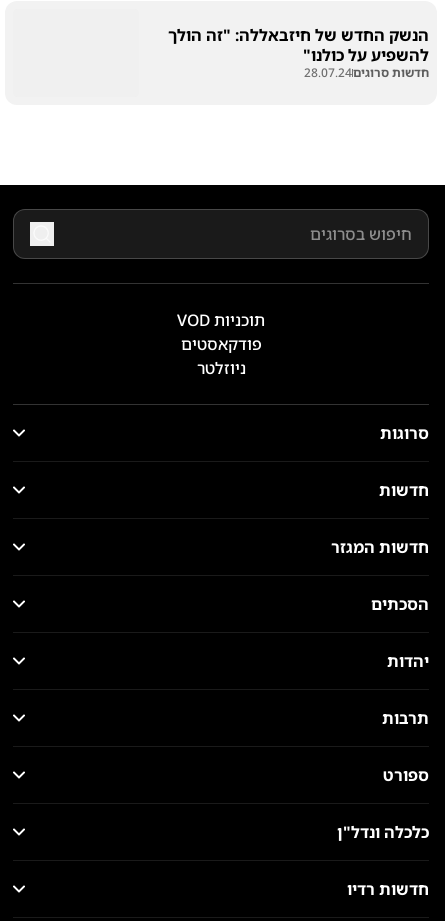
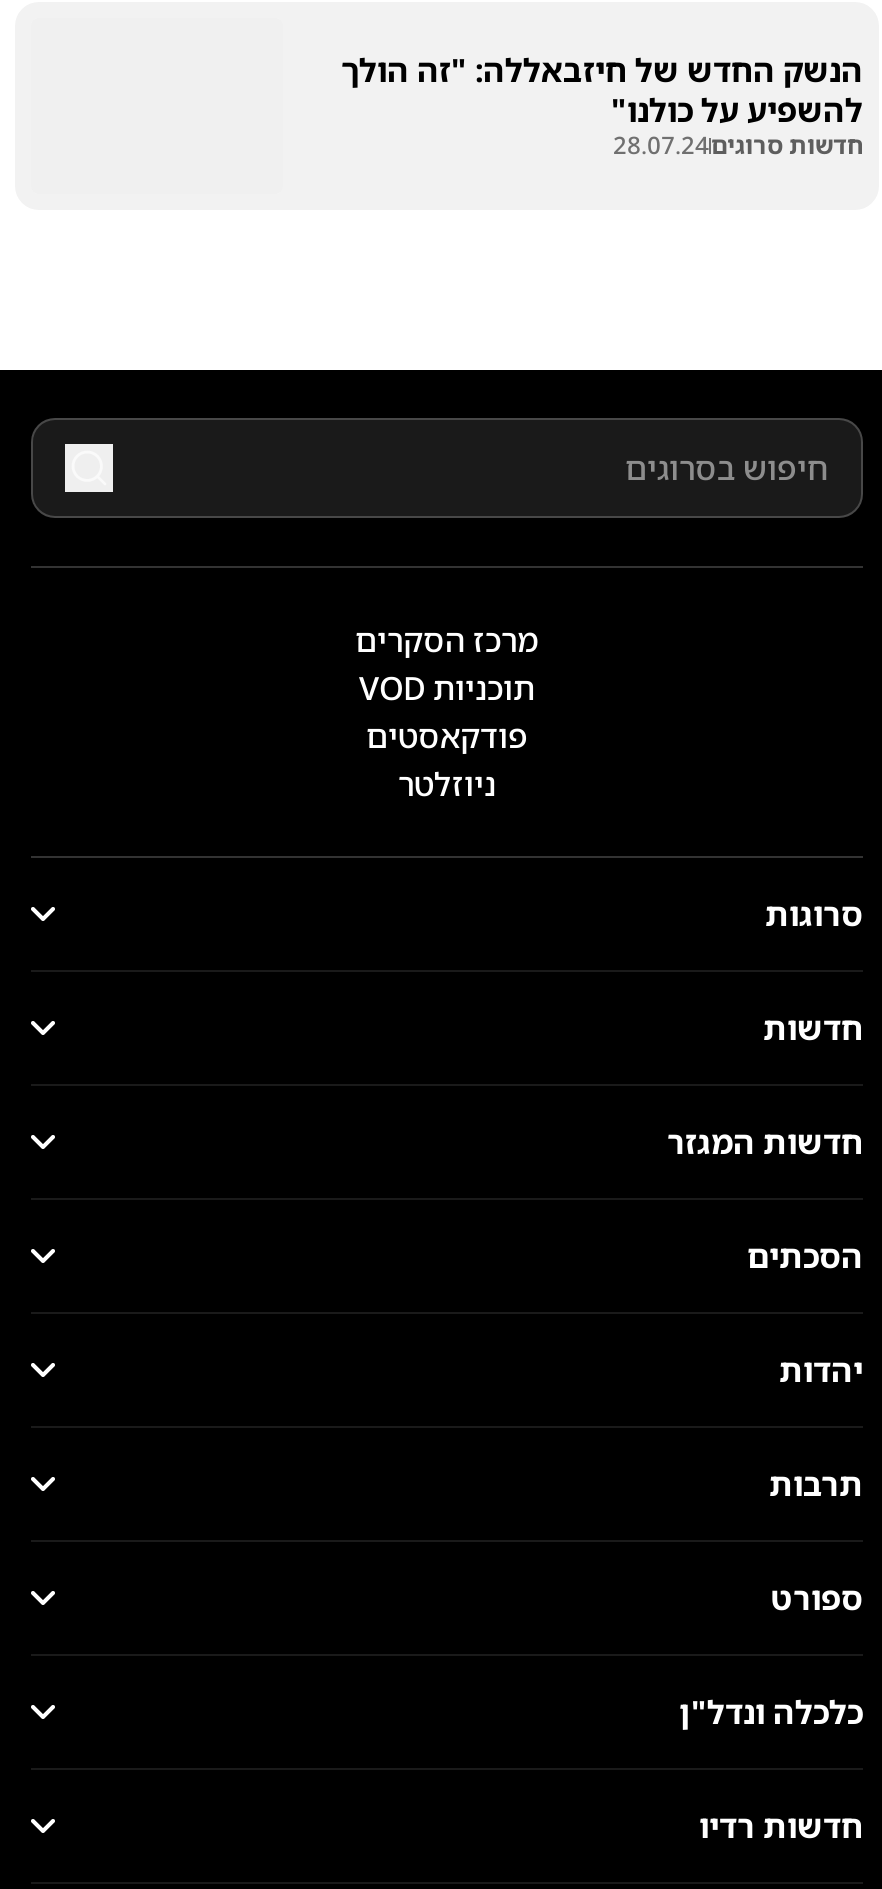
+ מרכז הסקרים
